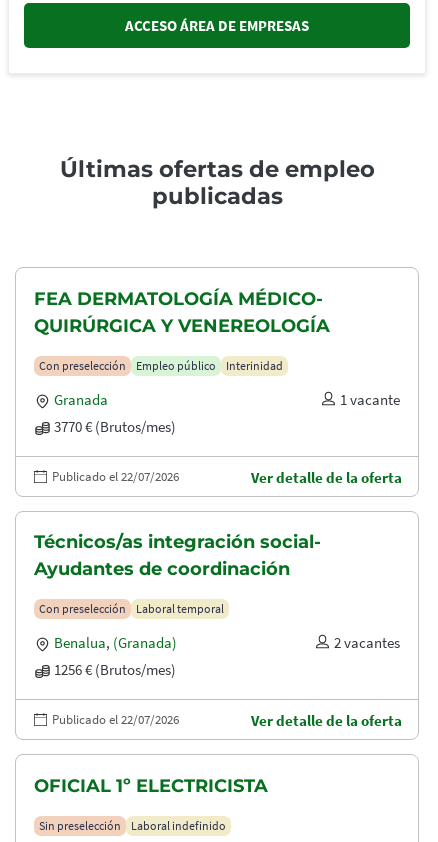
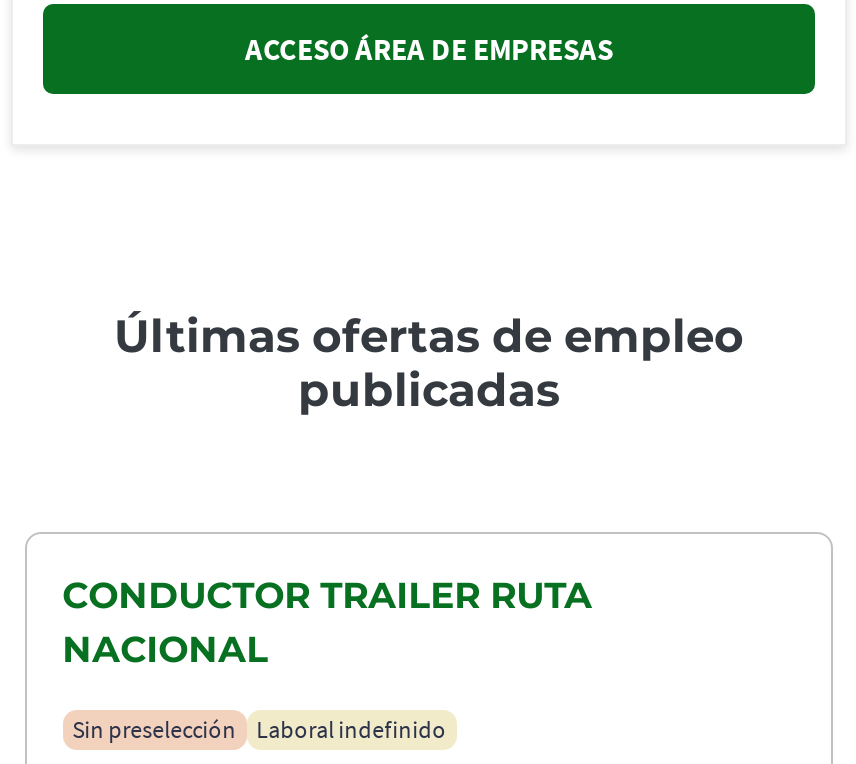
- FEA DERMATOLOGÍA MÉDICO-
- QUIRÚRGICA Y VENEREOLOGÍA
- Con preselección
- Empleo público
- Interinidad
- Granada
- 1 vacante
- 3770 € (Brutos/mes)
- Publicado el 22/07/2026
- Ver detalle de la oferta
- Técnicos/as integración social-
- Ayudantes de coordinación
- Con preselección
- Laboral temporal
- Benalua, (Granada)
- 2 vacantes
- 1256 € (Brutos/mes)
- Publicado el 22/07/2026
- Ver detalle de la oferta
- OFICIAL 1º ELECTRICISTA
+ CONDUCTOR TRAILER RUTA
+ NACIONAL
